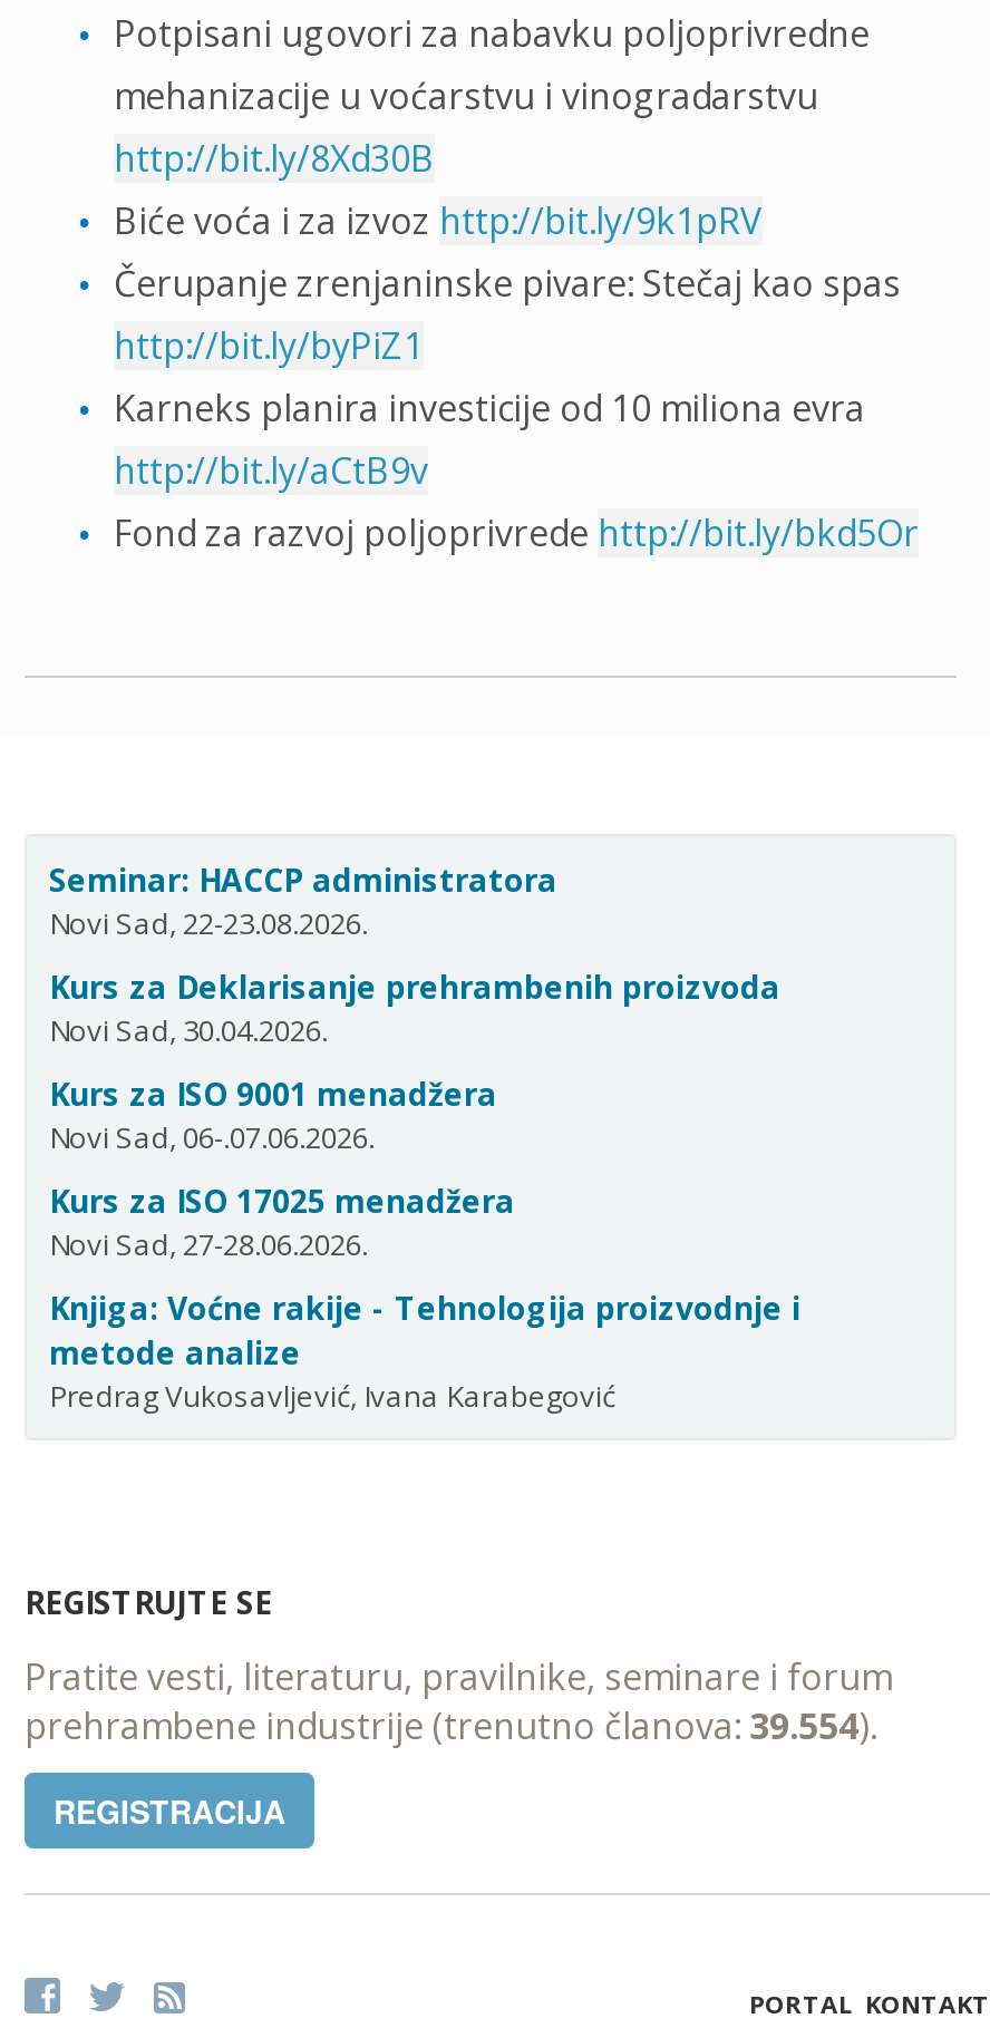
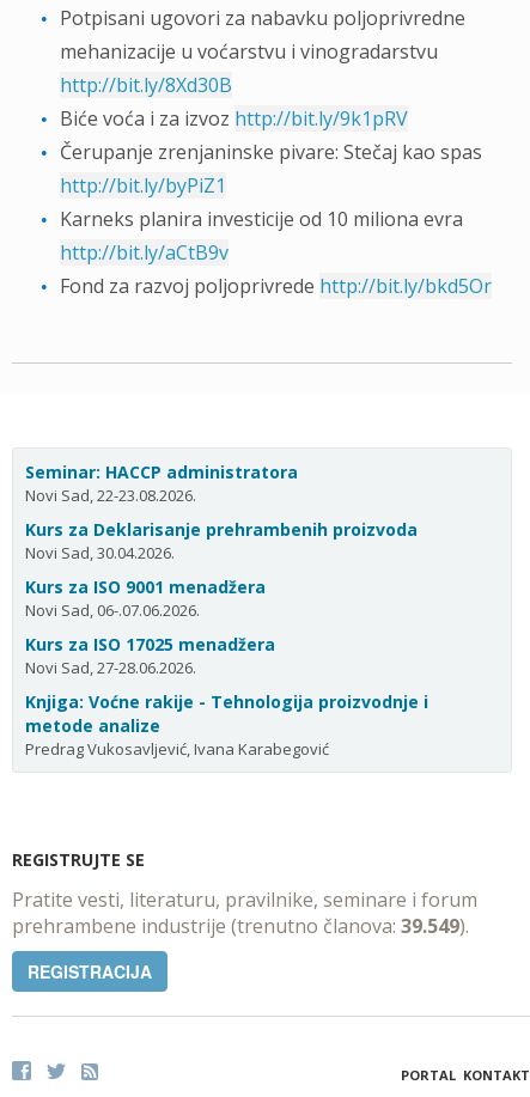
- prehrambene industrije (trenutno članova: 39.554).
+ prehrambene industrije (trenutno članova: 39.549).
